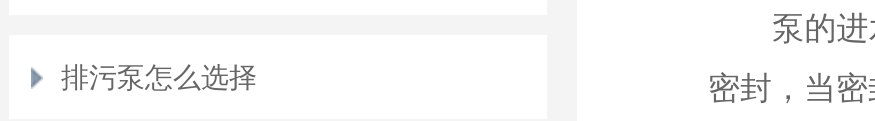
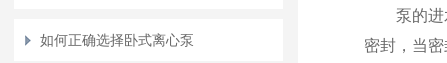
- 排污泵怎么选择
+ 如何正确选择卧式离心泵
